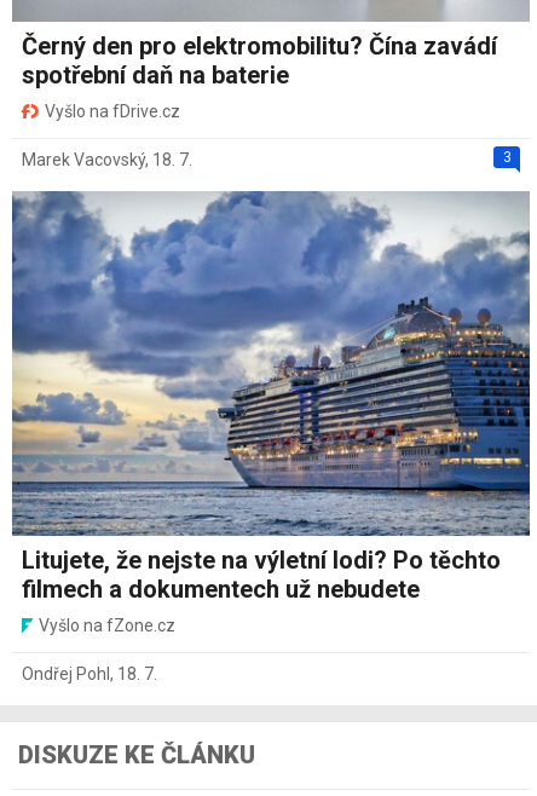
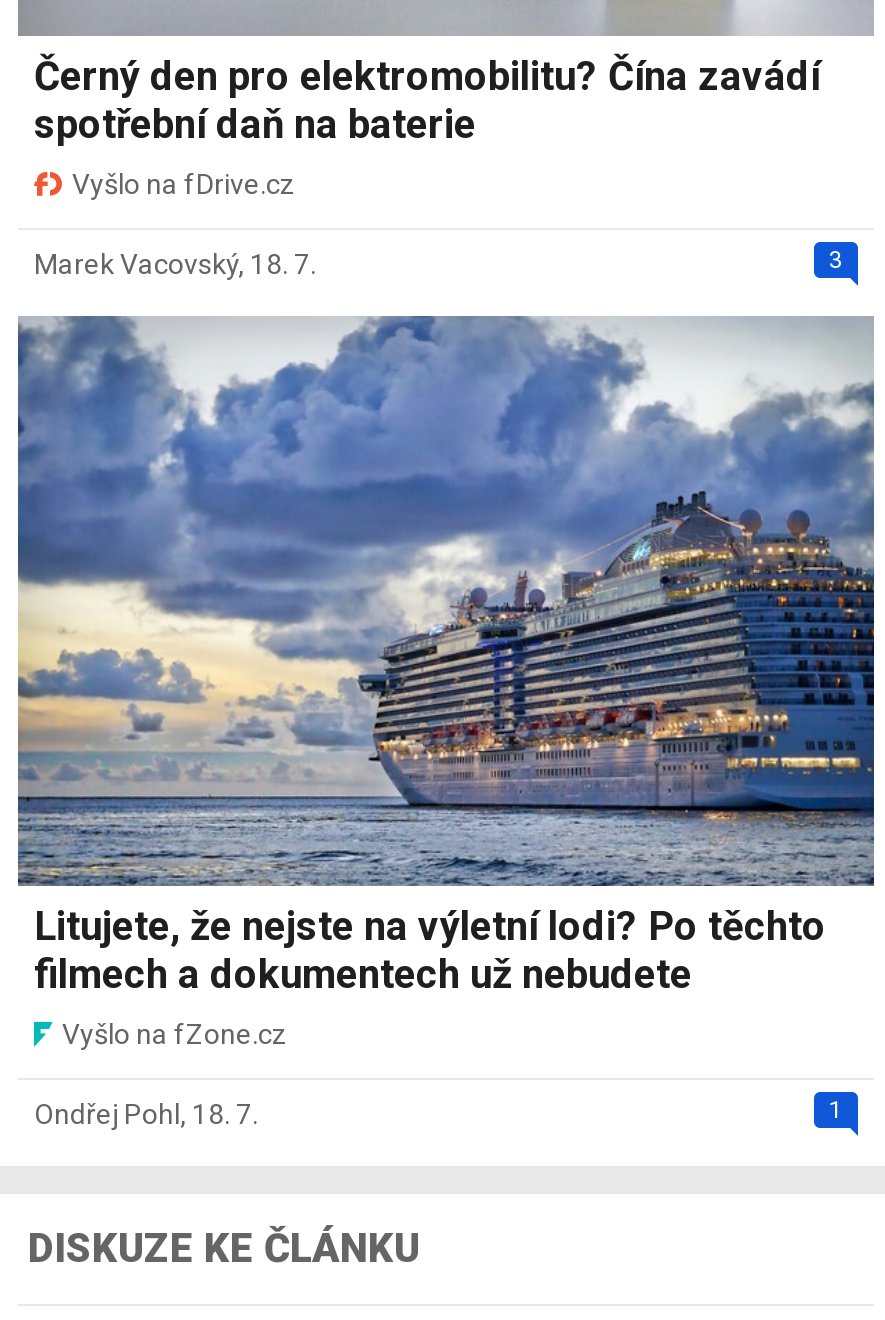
+ 1
